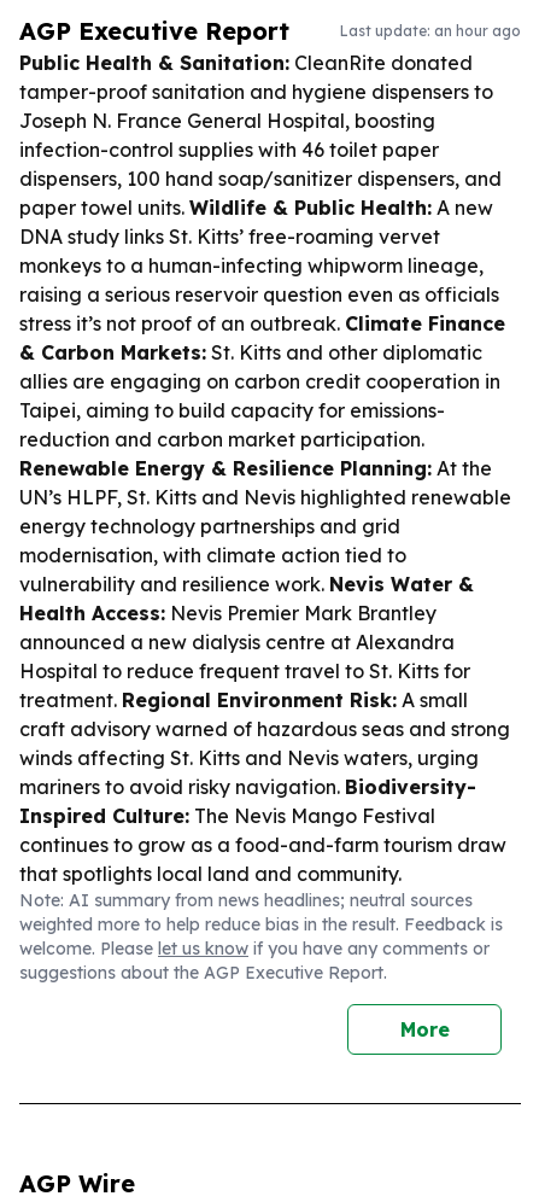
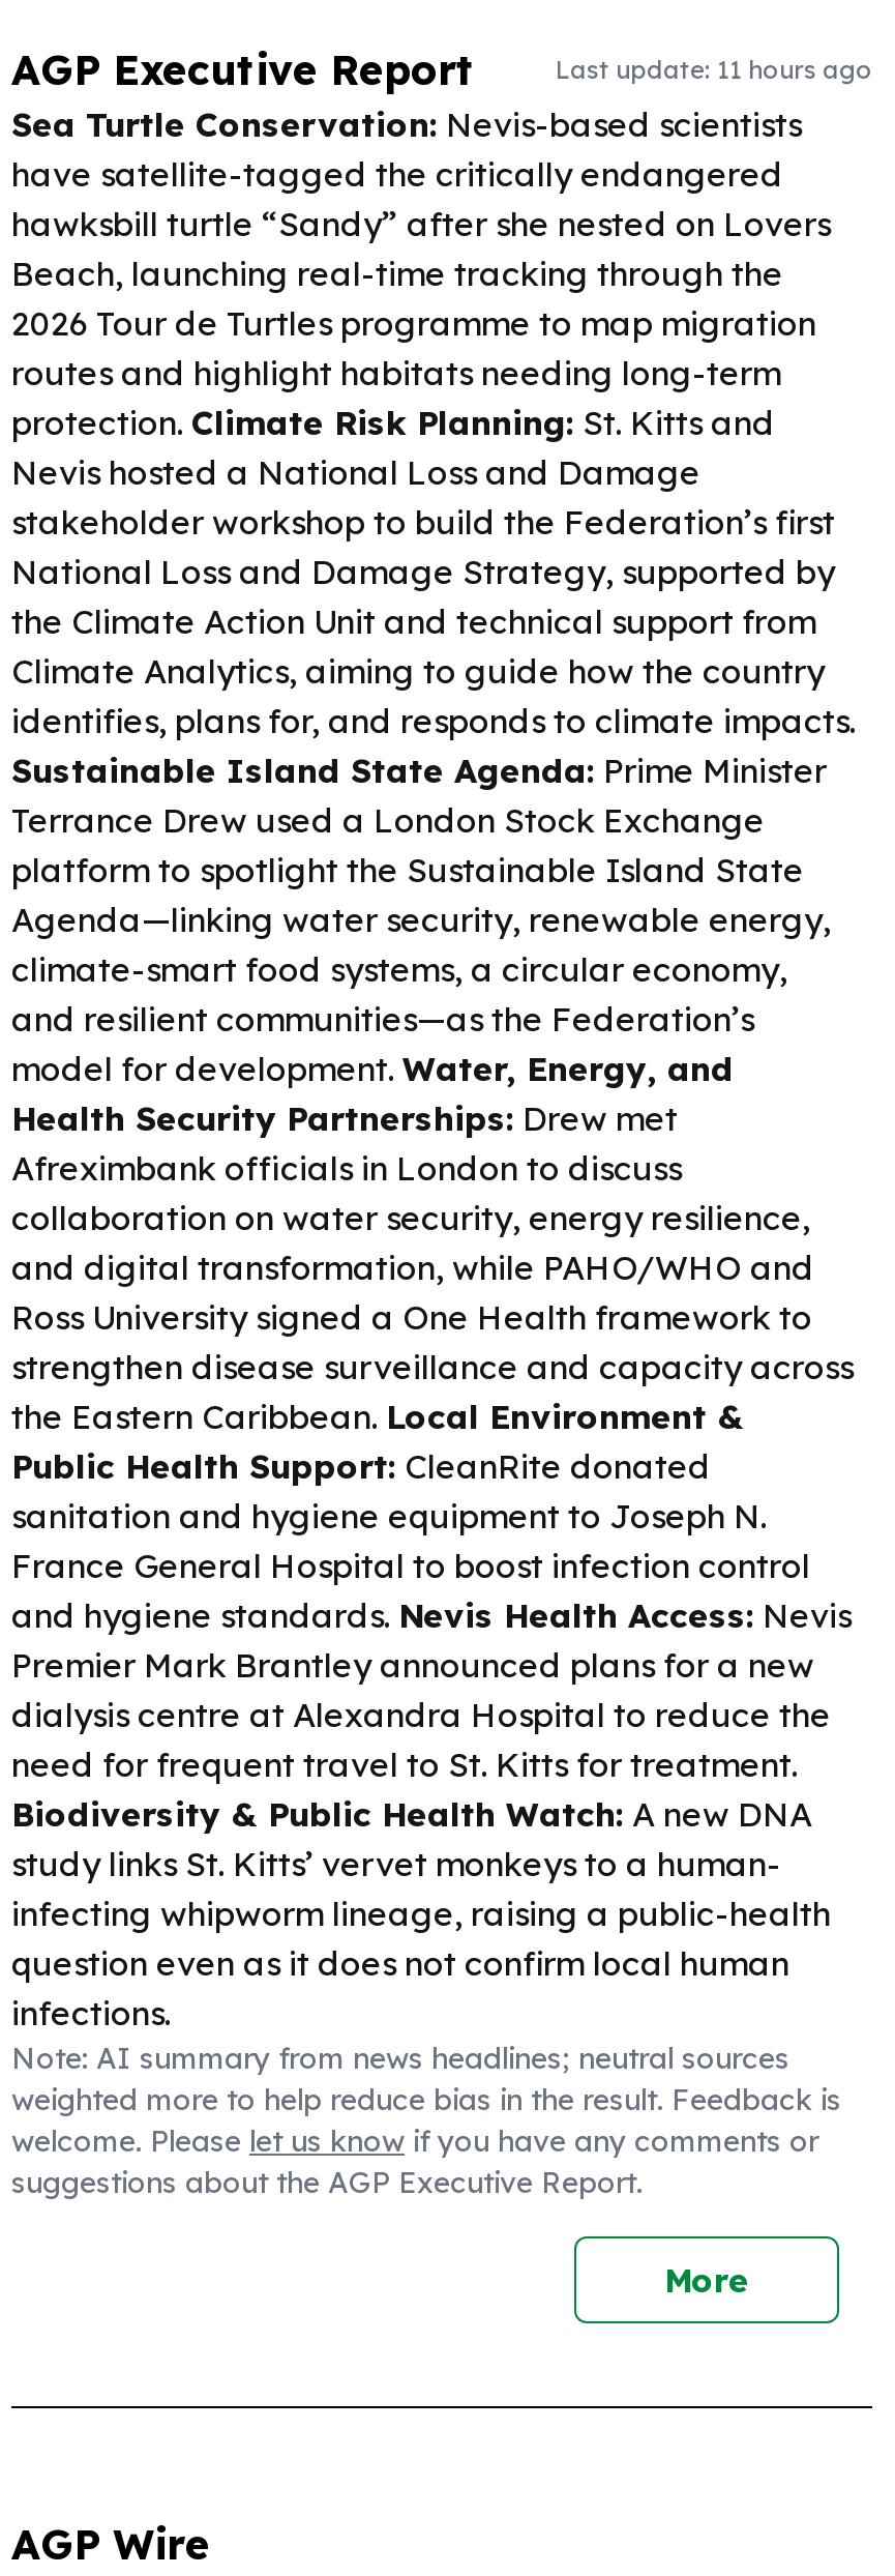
- Last update: an hour ago
- Public Health & Sanitation: CleanRite donated
- tamper-proof sanitation and hygiene dispensers to
- Joseph N. France General Hospital, boosting
- infection-control supplies with 46 toilet paper
- dispensers, 100 hand soap/sanitizer dispensers, and
- paper towel units. Wildlife & Public Health: A new
- DNA study links St. Kitts’ free-roaming vervet
- monkeys to a human-infecting whipworm lineage,
- raising a serious reservoir question even as officials
- stress it’s not proof of an outbreak. Climate Finance
- & Carbon Markets: St. Kitts and other diplomatic
- allies are engaging on carbon credit cooperation in
- Taipei, aiming to build capacity for emissions-
- reduction and carbon market participation.
- Renewable Energy & Resilience Planning: At the
- UN’s HLPF, St. Kitts and Nevis highlighted renewable
- energy technology partnerships and grid
- modernisation, with climate action tied to
- vulnerability and resilience work. Nevis Water &
- Health Access: Nevis Premier Mark Brantley
- announced a new dialysis centre at Alexandra
- Hospital to reduce frequent travel to St. Kitts for
- treatment. Regional Environment Risk: A small
- craft advisory warned of hazardous seas and strong
- winds affecting St. Kitts and Nevis waters, urging
- mariners to avoid risky navigation. Biodiversity-
- Inspired Culture: The Nevis Mango Festival
- continues to grow as a food-and-farm tourism draw
- that spotlights local land and community.
+ Last update: 11 hours ago
+ Sea Turtle Conservation: Nevis-based scientists
+ have satellite-tagged the critically endangered
+ hawksbill turtle “Sandy” after she nested on Lovers
+ Beach, launching real-time tracking through the
+ 2026 Tour de Turtles programme to map migration
+ routes and highlight habitats needing long-term
+ protection. Climate Risk Planning: St. Kitts and
+ Nevis hosted a National Loss and Damage
+ stakeholder workshop to build the Federation’s first
+ National Loss and Damage Strategy, supported by
+ the Climate Action Unit and technical support from
+ Climate Analytics, aiming to guide how the country
+ identifies, plans for, and responds to climate impacts.
+ Sustainable Island State Agenda: Prime Minister
+ Terrance Drew used a London Stock Exchange
+ platform to spotlight the Sustainable Island State
+ Agenda—linking water security, renewable energy,
+ climate-smart food systems, a circular economy,
+ and resilient communities—as the Federation’s
+ model for development. Water, Energy, and
+ Health Security Partnerships: Drew met
+ Afreximbank officials in London to discuss
+ collaboration on water security, energy resilience,
+ and digital transformation, while PAHO/WHO and
+ Ross University signed a One Health framework to
+ strengthen disease surveillance and capacity across
+ the Eastern Caribbean. Local Environment &
+ Public Health Support: CleanRite donated
+ sanitation and hygiene equipment to Joseph N.
+ France General Hospital to boost infection control
+ and hygiene standards. Nevis Health Access: Nevis
+ Premier Mark Brantley announced plans for a new
+ dialysis centre at Alexandra Hospital to reduce the
+ need for frequent travel to St. Kitts for treatment.
+ Biodiversity & Public Health Watch: A new DNA
+ study links St. Kitts’ vervet monkeys to a human-
+ infecting whipworm lineage, raising a public-health
+ question even as it does not confirm local human
+ infections.
